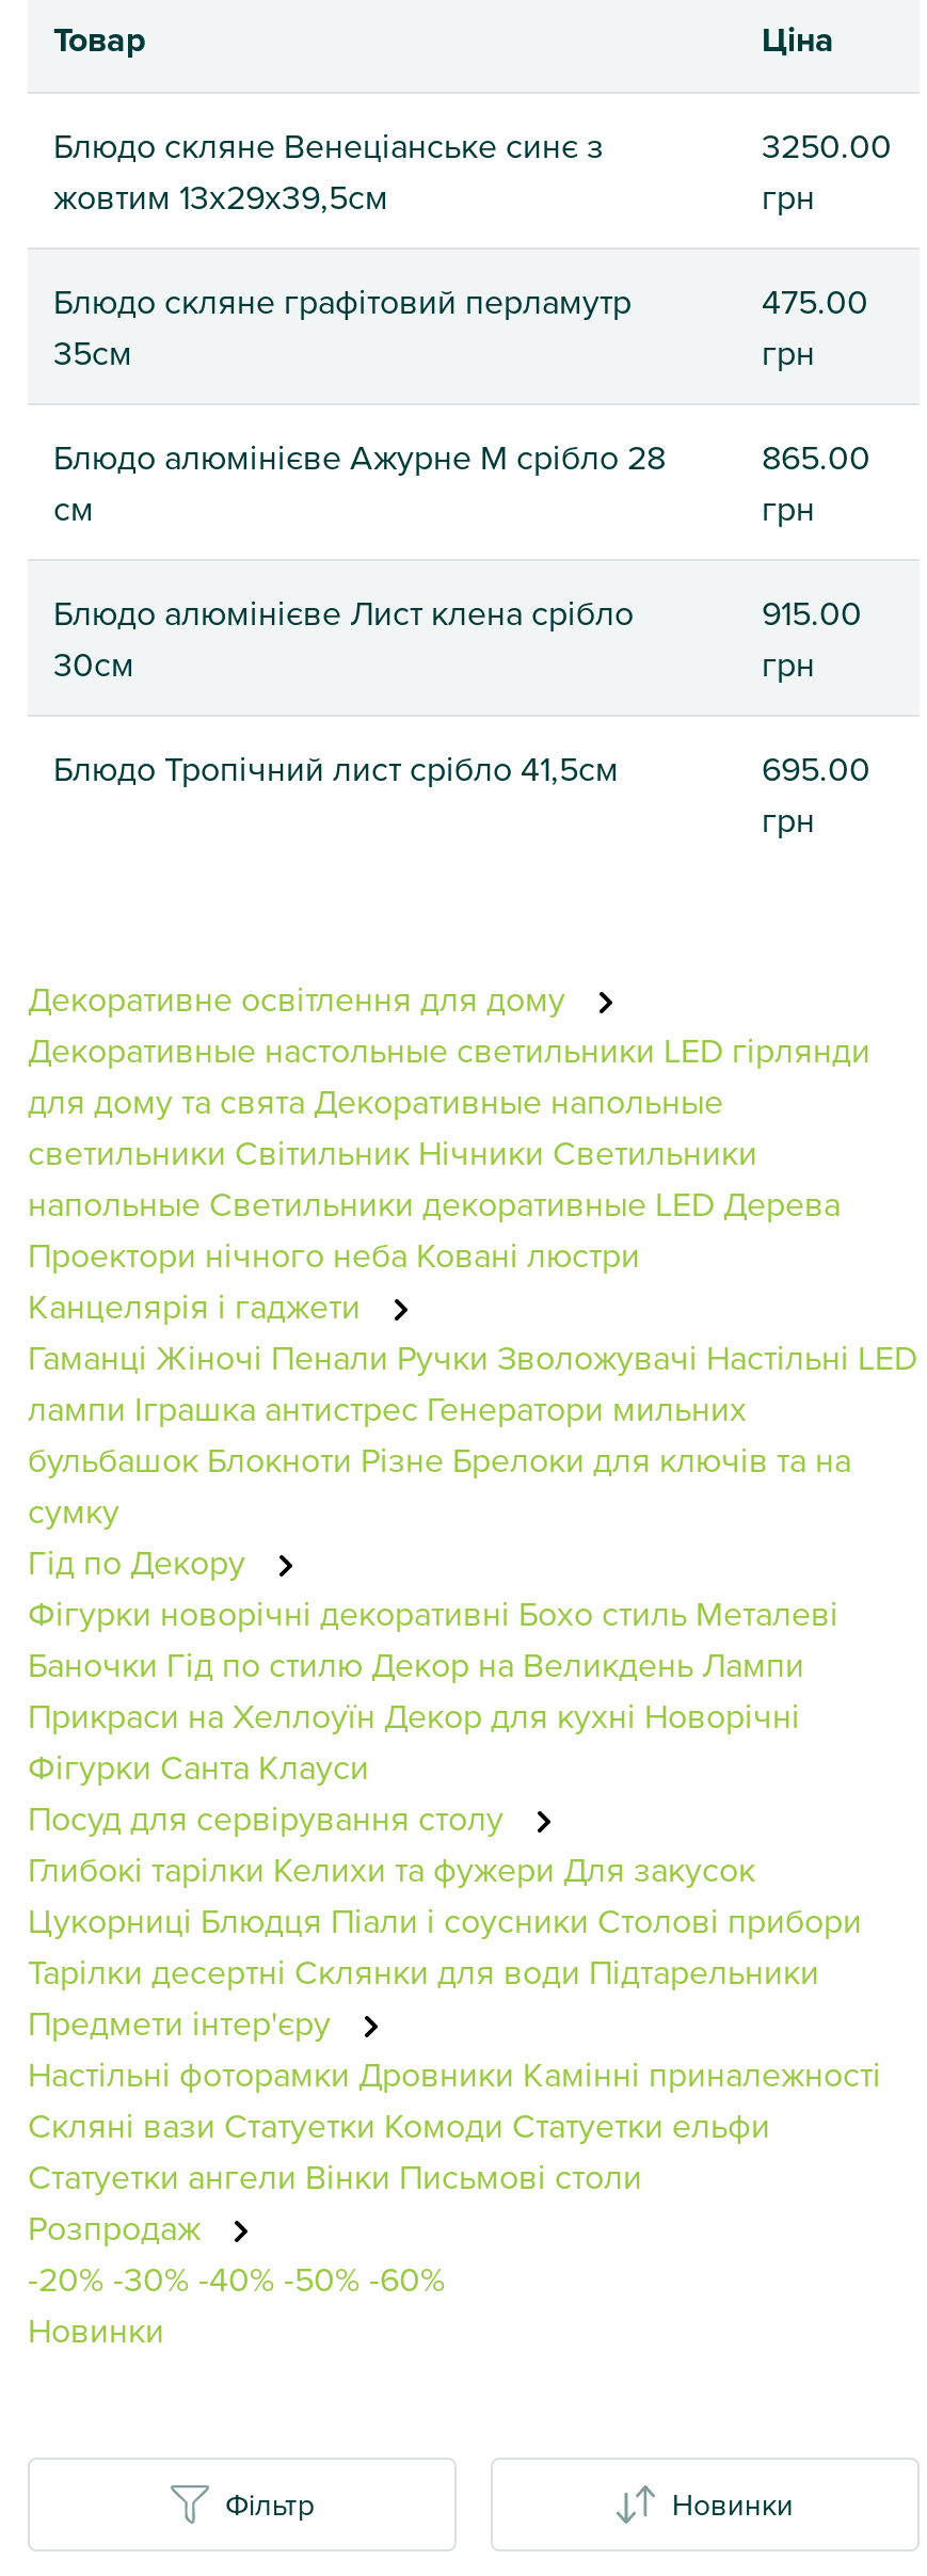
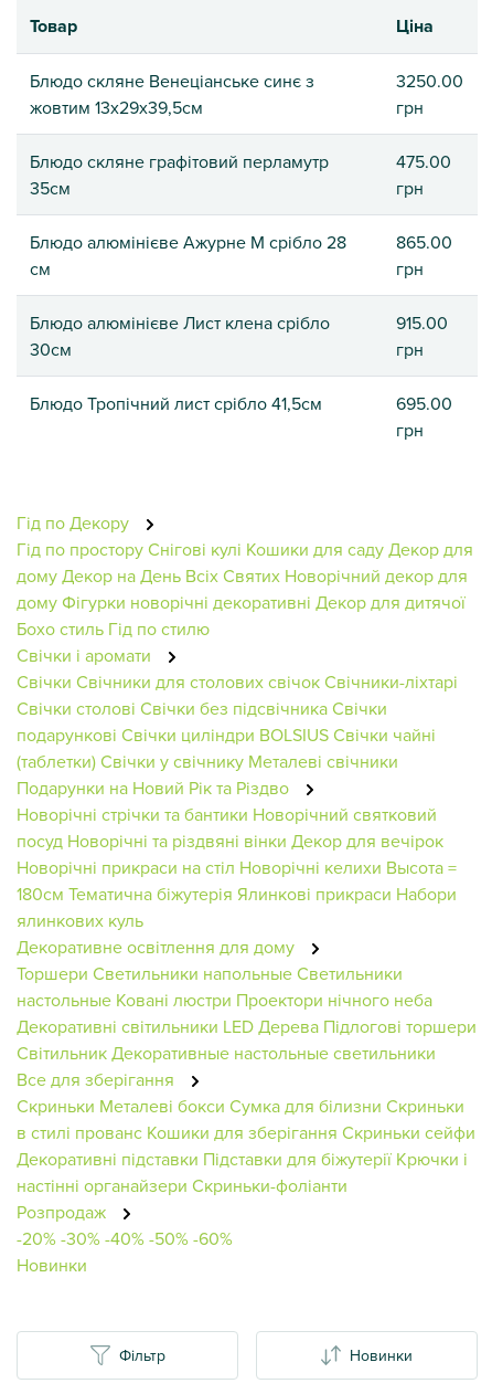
moved down: Декоративне освітлення для дому

- Декоративные настольные светильники LED гірлянди
- для дому та свята Декоративные напольные
- светильники Світильник Нічники Светильники
- напольные Светильники декоративные LED Дерева
- Проектори нічного неба Ковані люстри
- Канцелярія і гаджети
- Гаманці Жіночі Пенали Ручки Зволожувачі Настільні LED
- лампи Іграшка антистрес Генератори мильних
- бульбашок Блокноти Різне Брелоки для ключів та на
- сумку

moved up: Гід по Декору

- Фігурки новорічні декоративні Бохо стиль Металеві
- Баночки Гід по стилю Декор на Великдень Лампи
- Прикраси на Хеллоуїн Декор для кухні Новорічні
- Фігурки Санта Клауси
- Посуд для сервірування столу
- Глибокі тарілки Келихи та фужери Для закусок
- Цукорниці Блюдця Піали і соусники Столові прибори
- Тарілки десертні Склянки для води Підтарельники
- Предмети інтер'єру
- Настільні фоторамки Дровники Камінні приналежності
- Скляні вази Статуетки Комоди Статуетки ельфи
- Статуетки ангели Вінки Письмові столи
+ Гід по простору Снігові кулі Кошики для саду Декор для
+ дому Декор на День Всіх Святих Новорічний декор для
+ дому Фігурки новорічні декоративні Декор для дитячої
+ Бохо стиль Гід по стилю
+ Свічки і аромати
+ Свічки Свічники для столових свічок Свічники-ліхтарі
+ Свічки столові Свічки без підсвічника Свічки
+ подарункові Свічки циліндри BOLSIUS Свічки чайні
+ (таблетки) Свічки у свічнику Металеві свічники
+ Подарунки на Новий Рік та Різдво
+ Новорічні стрічки та бантики Новорічний святковий
+ посуд Новорічні та різдвяні вінки Декор для вечірок
+ Новорічні прикраси на стіл Новорічні келихи Высота =
+ 180см Тематична біжутерія Ялинкові прикраси Набори
+ ялинкових куль
+ Торшери Светильники напольные Светильники
+ настольные Ковані люстри Проектори нічного неба
+ Декоративні світильники LED Дерева Підлогові торшери
+ Світильник Декоративные настольные светильники
+ Все для зберігання
+ Скриньки Металеві бокси Сумка для білизни Скриньки
+ в стилі прованс Кошики для зберігання Скриньки сейфи
+ Декоративні підставки Підставки для біжутерії Крючки і
+ настінні органайзери Скриньки-фоліанти
